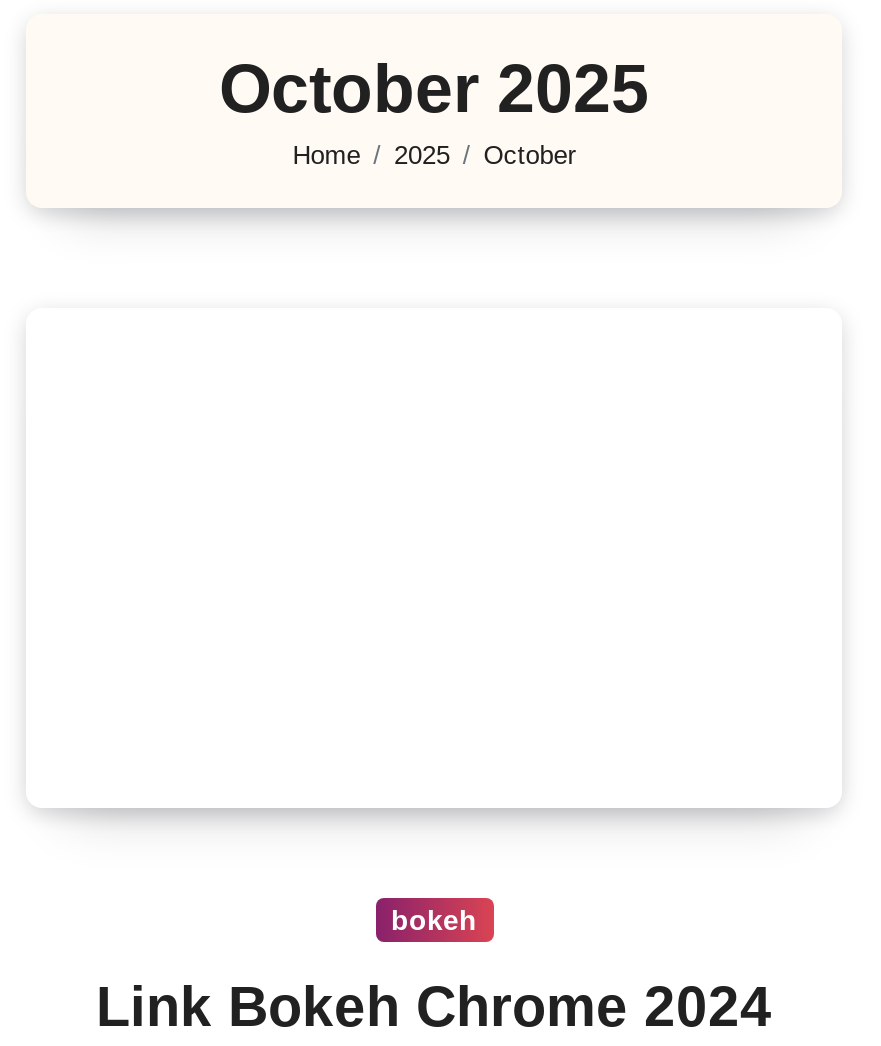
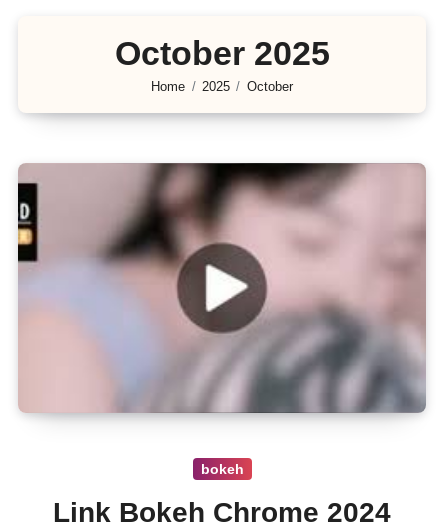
+ [image]
